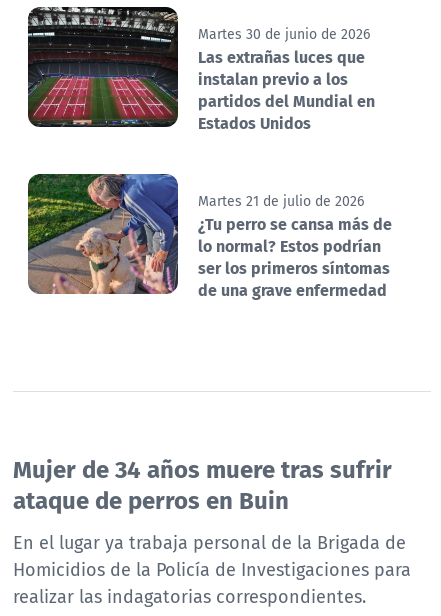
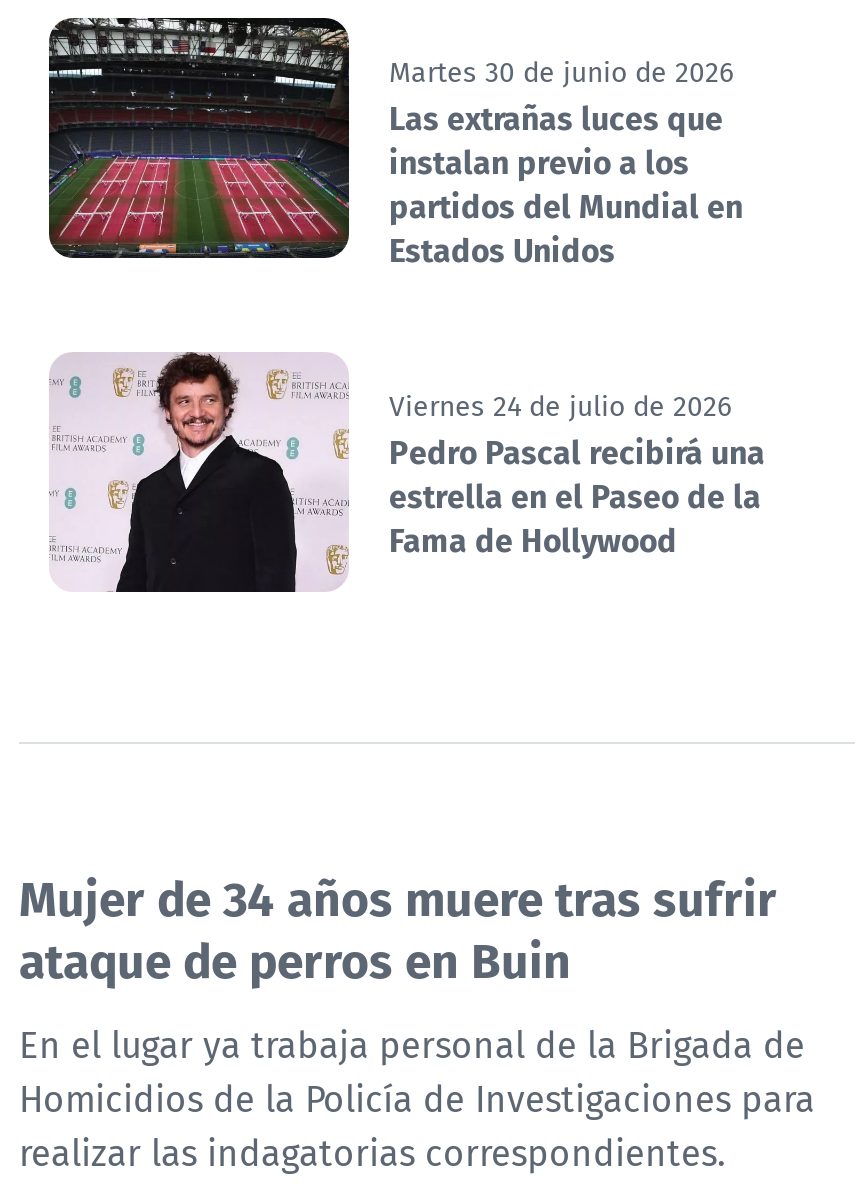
- [image]
- Martes 21 de julio de 2026
- ¿Tu perro se cansa más de
- lo normal? Estos podrían
- ser los primeros síntomas
- de una grave enfermedad
+ [image]
+ Viernes 24 de julio de 2026
+ Pedro Pascal recibirá una
+ estrella en el Paseo de la
+ Fama de Hollywood
